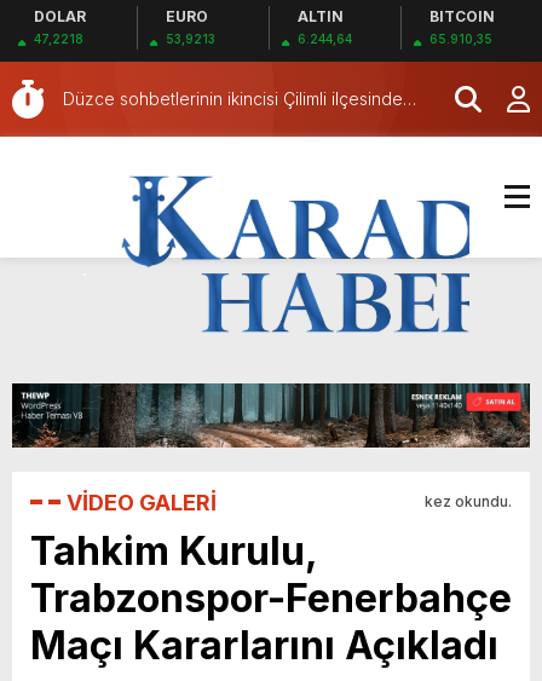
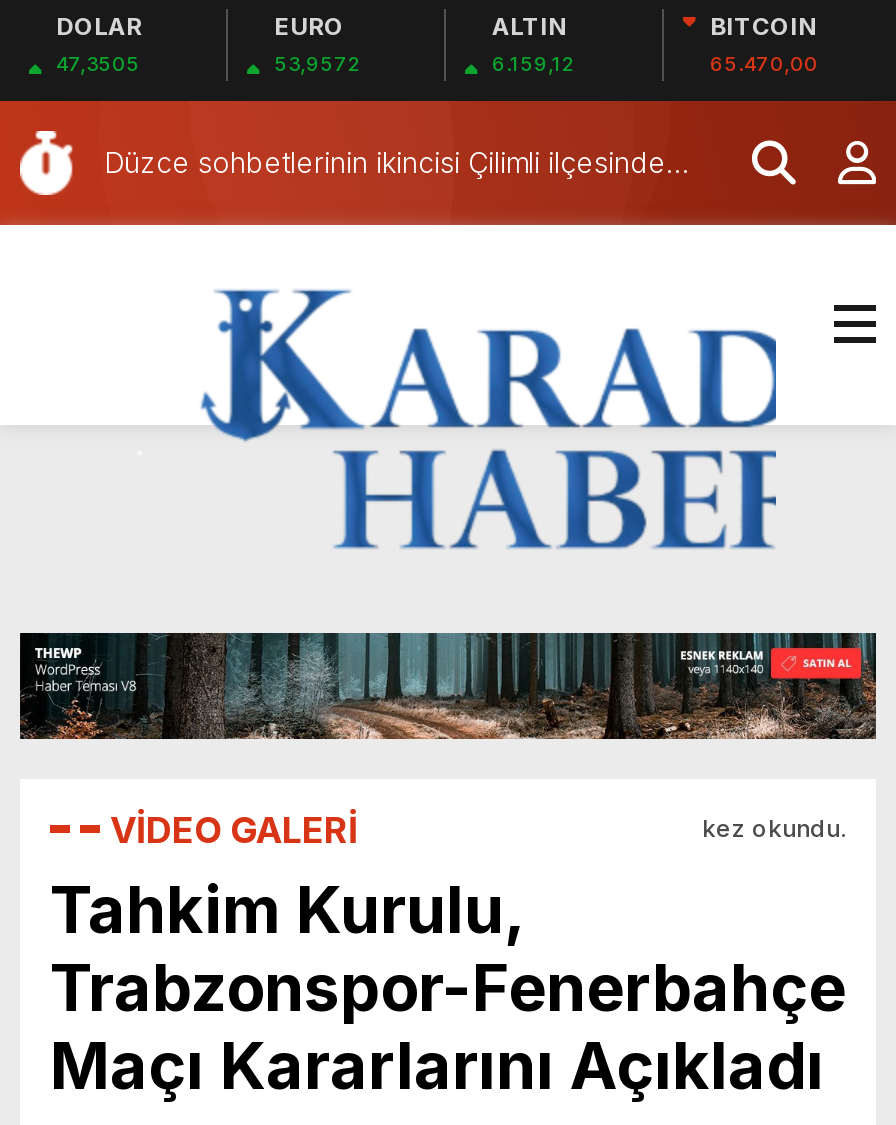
- 47,2218
+ 47,3505

- 53,9213
+ 53,9572

- 6.244,64
+ 6.159,12

- 65.910,35
+ 65.470,00
